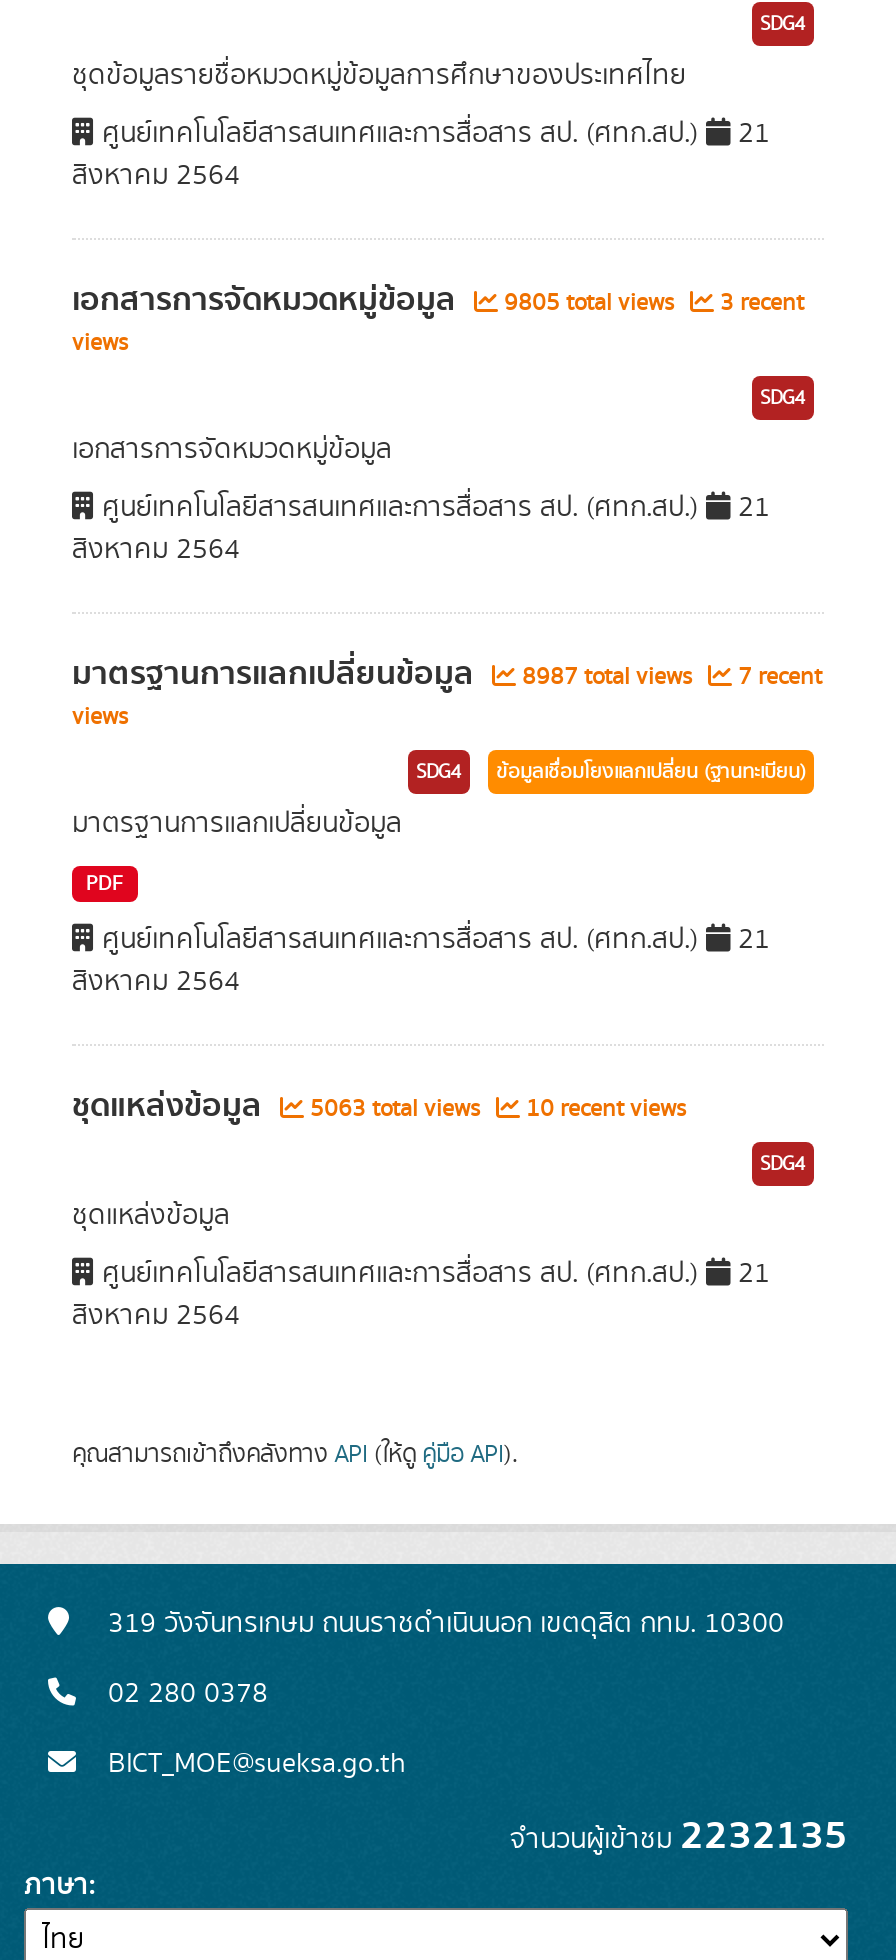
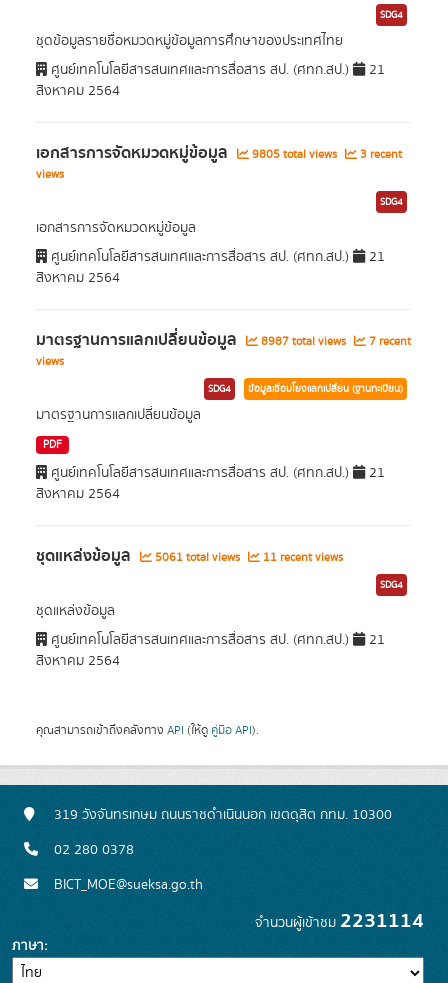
- 5063 total views
+ 5061 total views

- 10 recent views
+ 11 recent views

- จำนวนผู้เข้าชม2232135
+ จำนวนผู้เข้าชม2231114
